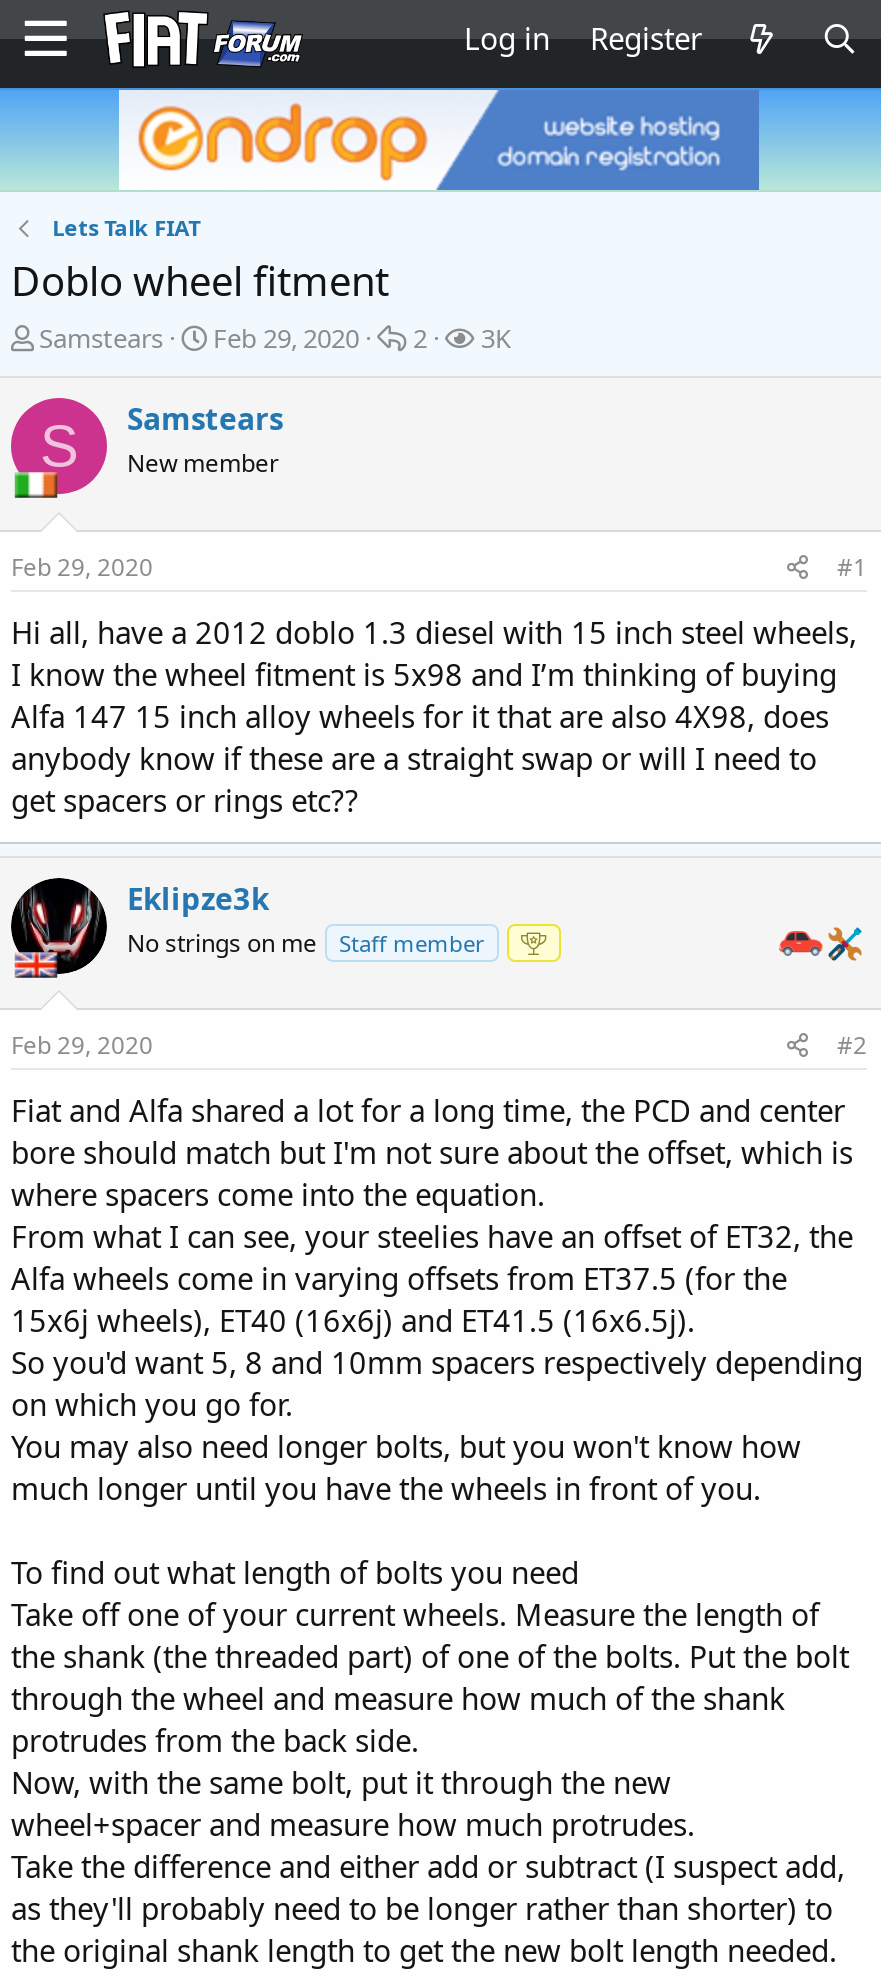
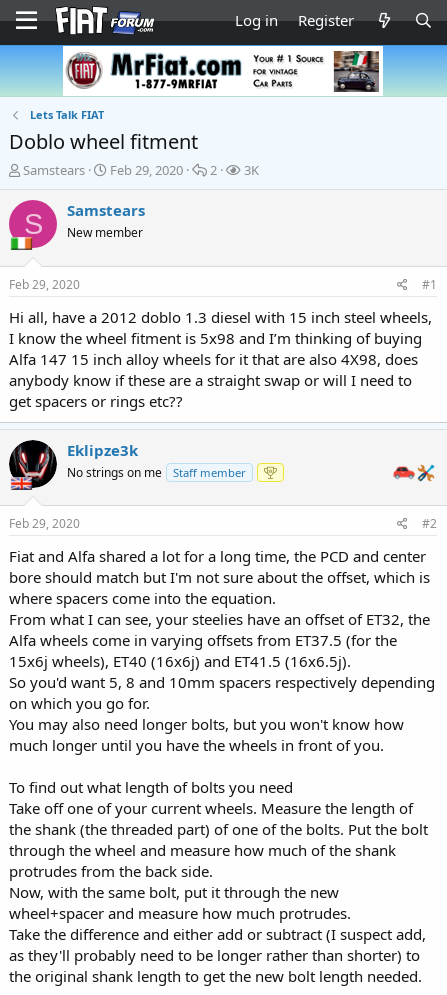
- [image]
+ [image]
